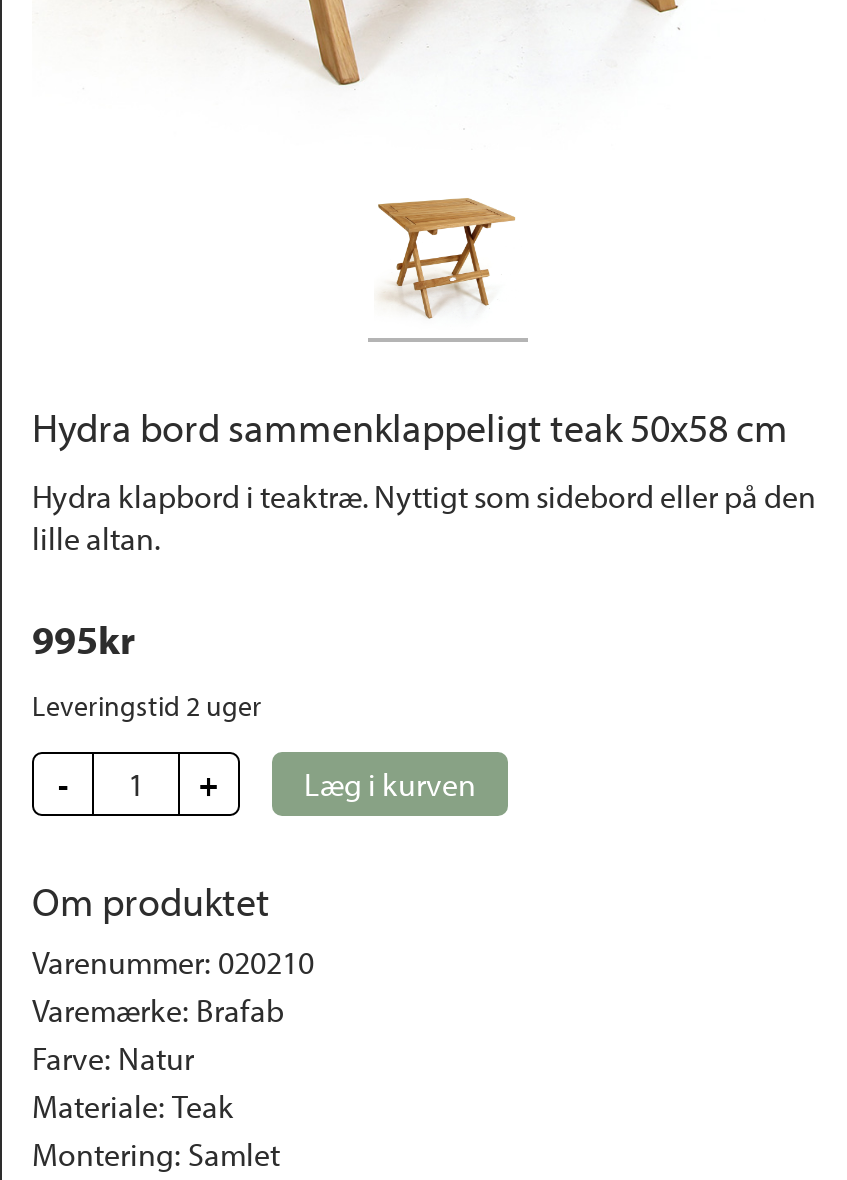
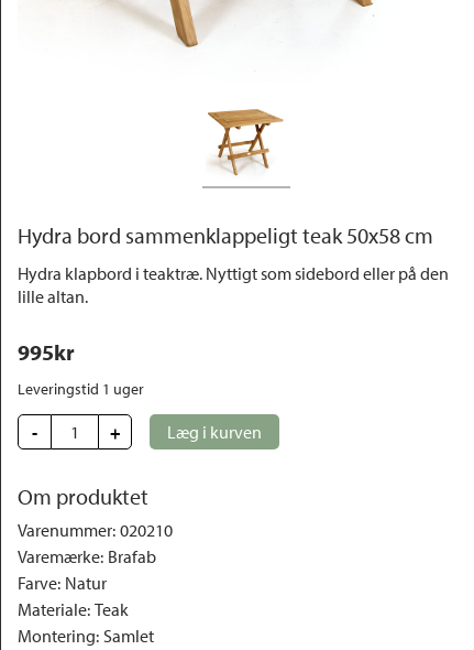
- Leveringstid 2 uger
+ Leveringstid 1 uger
